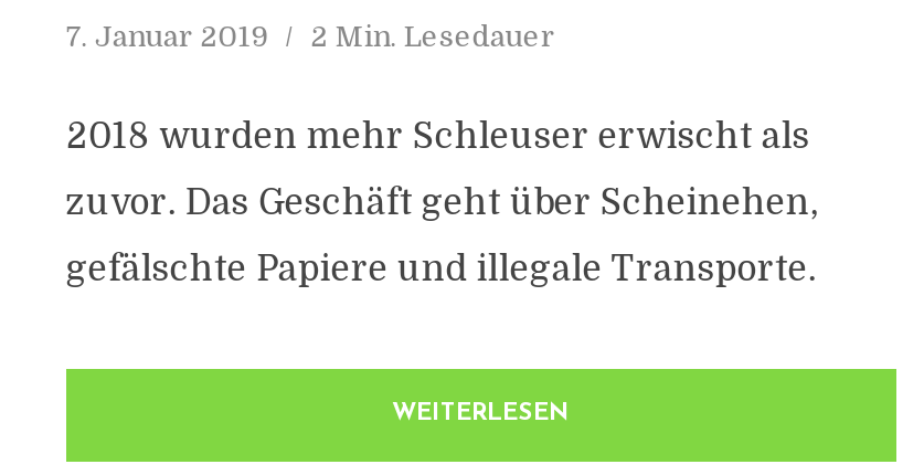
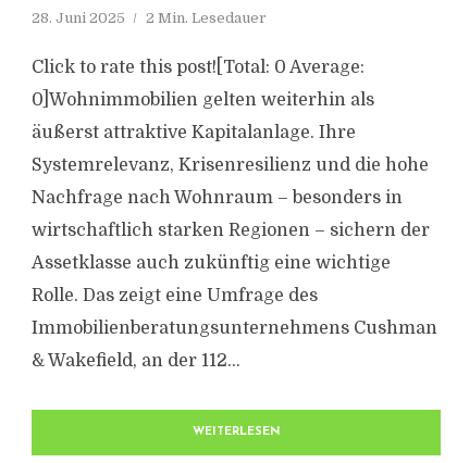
- 7. Januar 2019 2 Min. Lesedauer
+ 28. Juni 2025 2 Min. Lesedauer

- 2018 wurden mehr Schleuser erwischt als
- zuvor. Das Geschäft geht über Scheinehen,
- gefälschte Papiere und illegale Transporte.
+ Click to rate this post![Total: 0 Average:
+ 0]Wohnimmobilien gelten weiterhin als
+ äußerst attraktive Kapitalanlage. Ihre
+ Systemrelevanz, Krisenresilienz und die hohe
+ Nachfrage nach Wohnraum – besonders in
+ wirtschaftlich starken Regionen – sichern der
+ Assetklasse auch zukünftig eine wichtige
+ Rolle. Das zeigt eine Umfrage des
+ Immobilienberatungsunternehmens Cushman
+ & Wakefield, an der 112...
